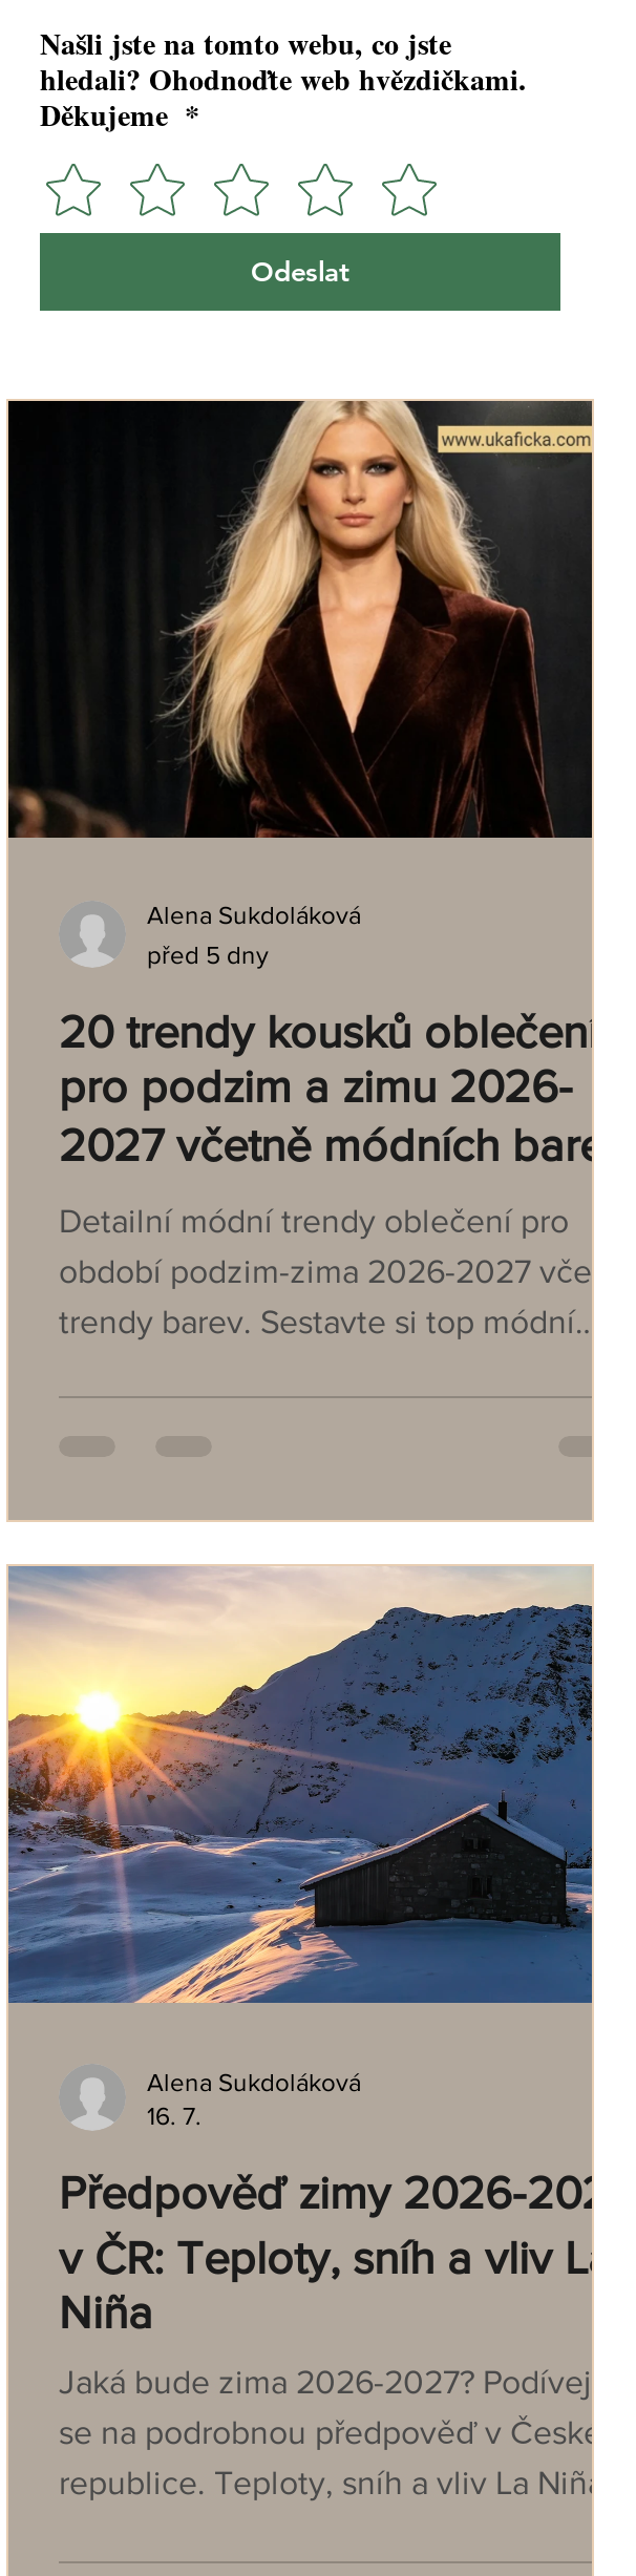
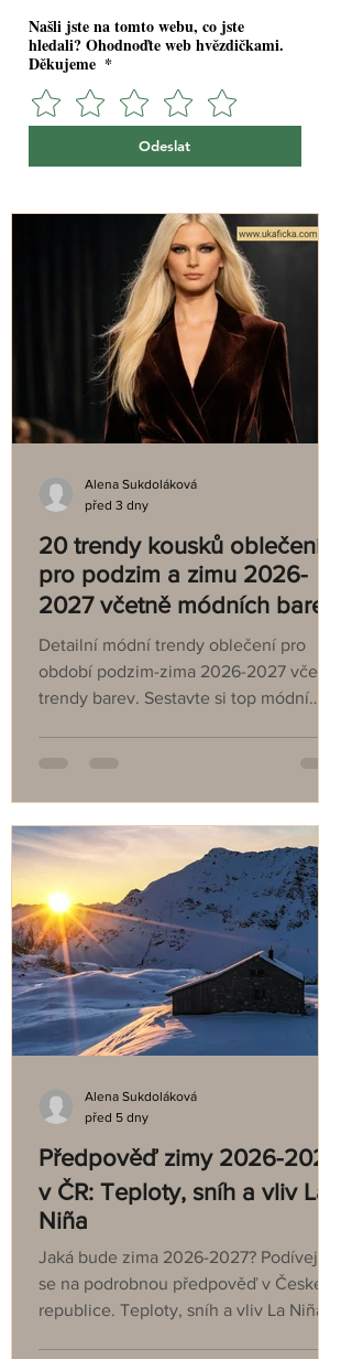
- před 5 dny
+ před 3 dny

- 16. 7.
+ před 5 dny
